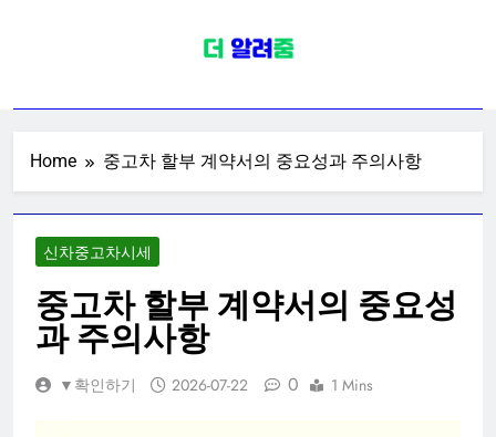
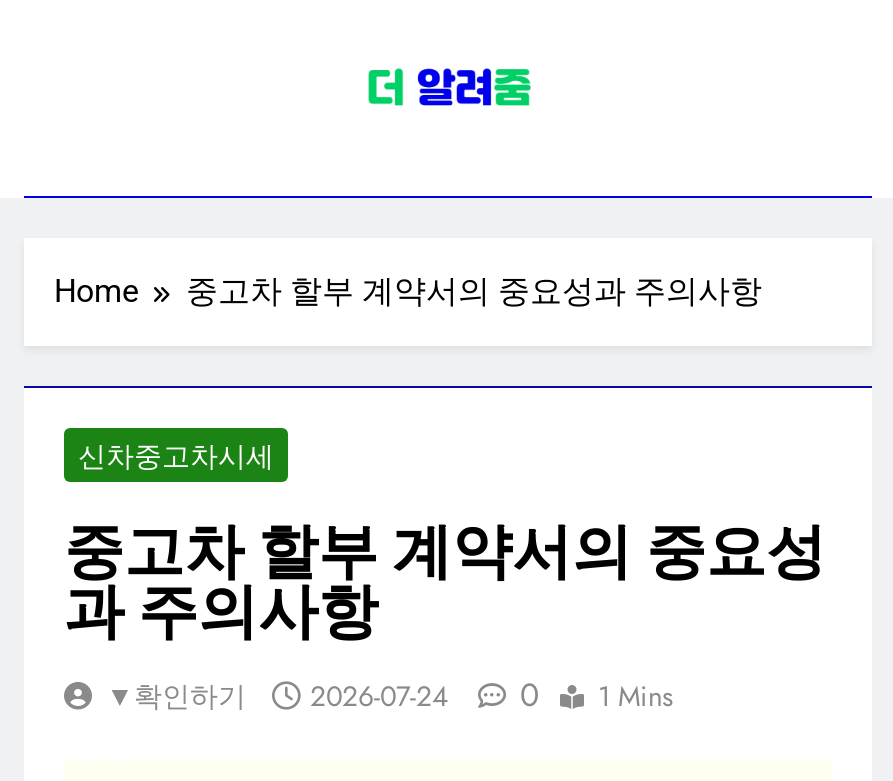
- 2026-07-22
+ 2026-07-24
